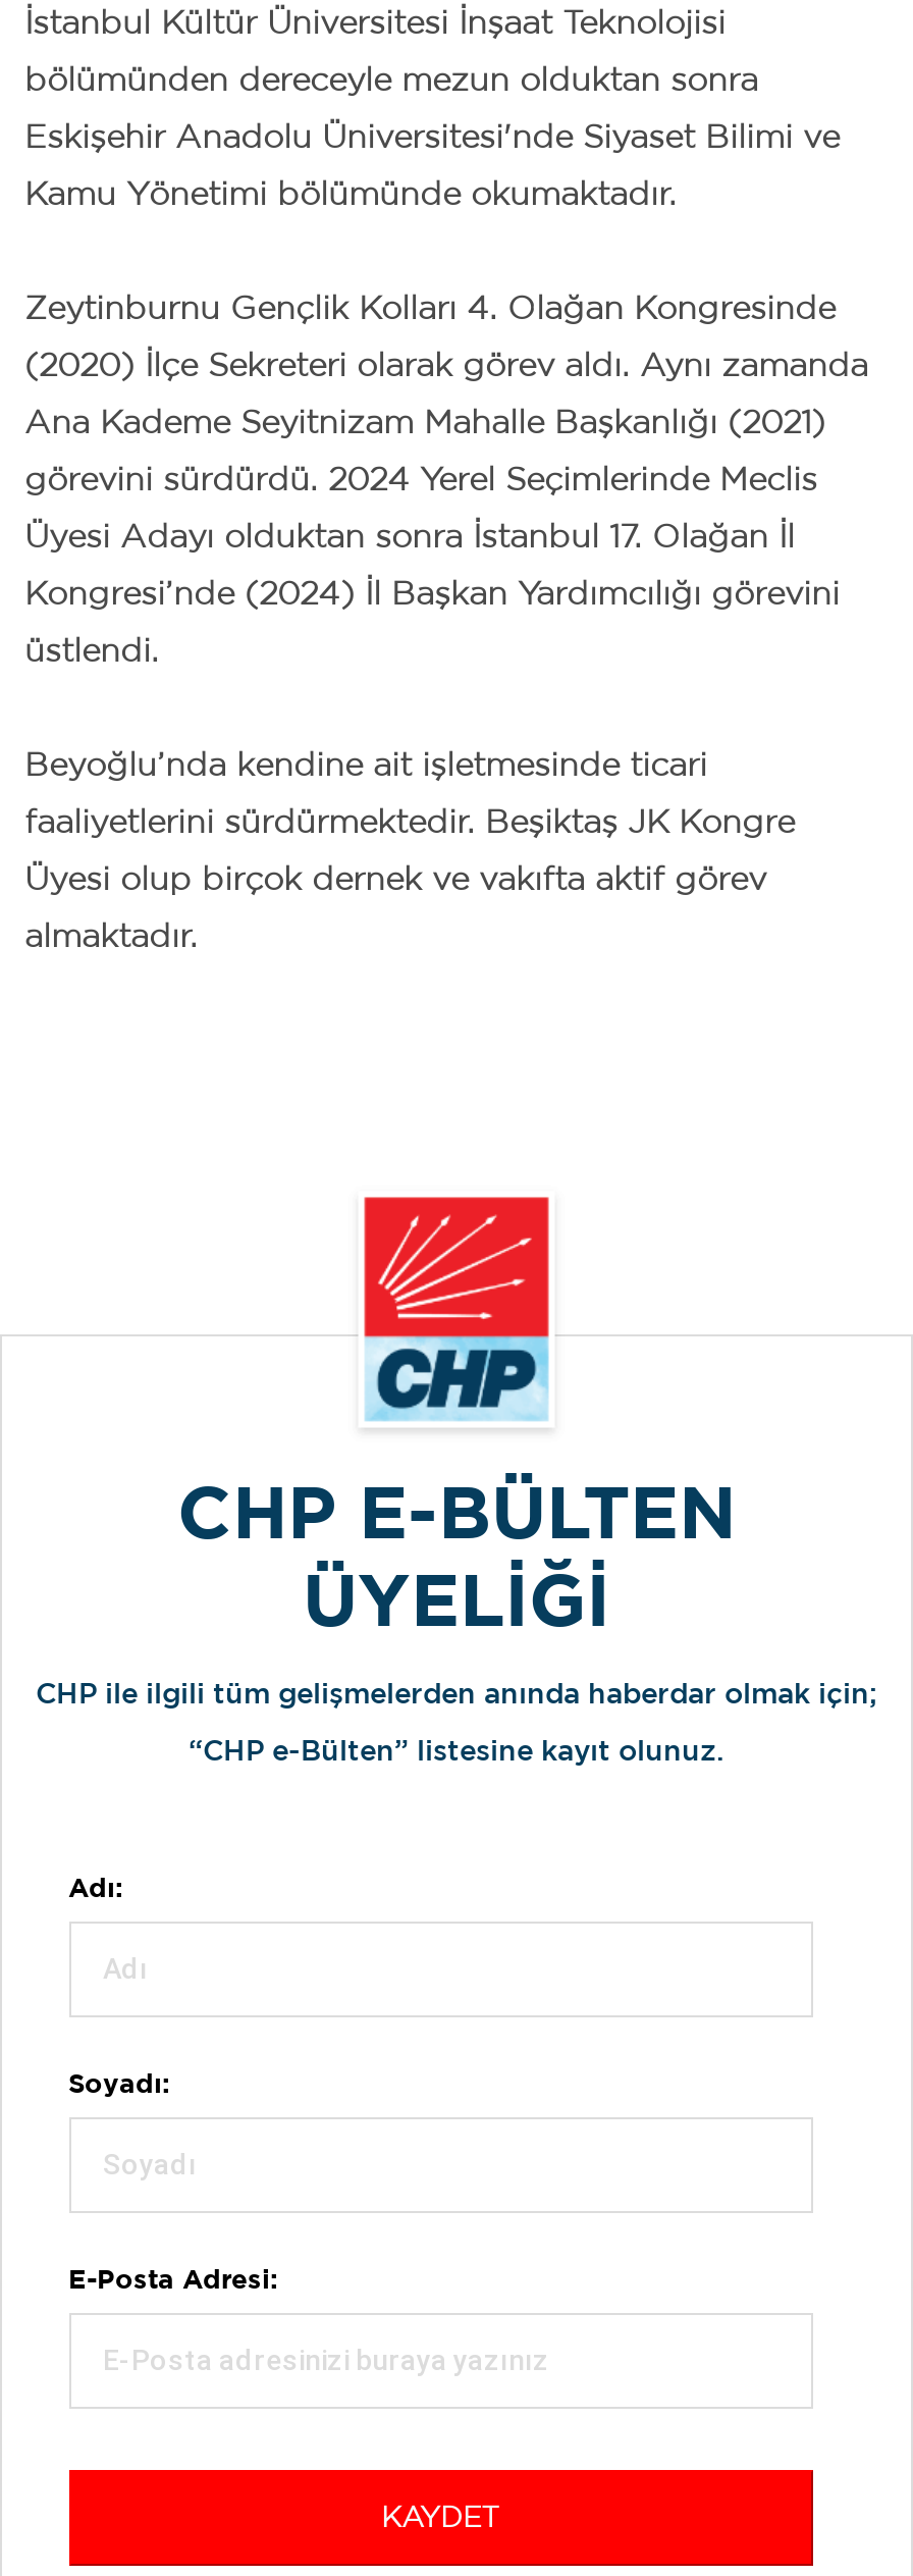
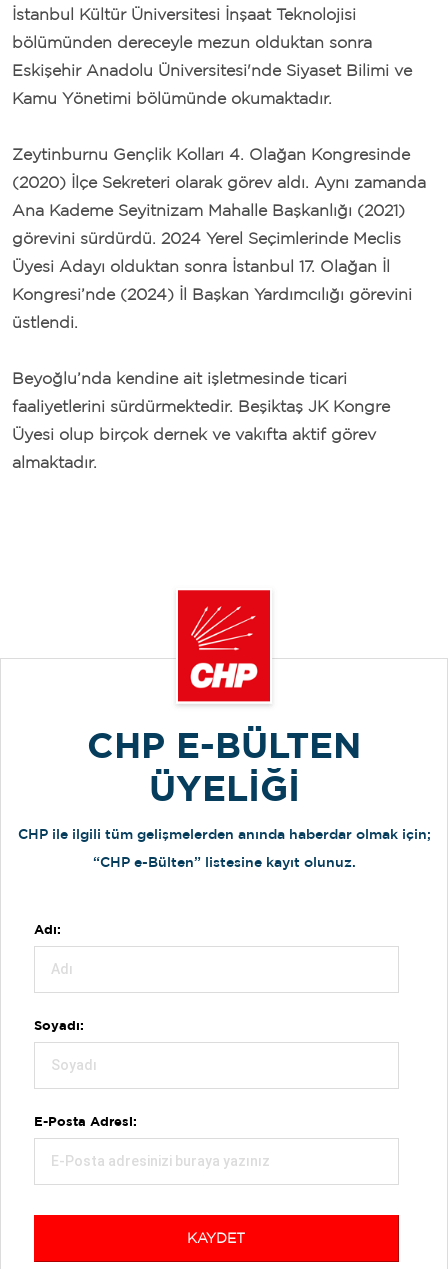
- [image]
+ [image]
